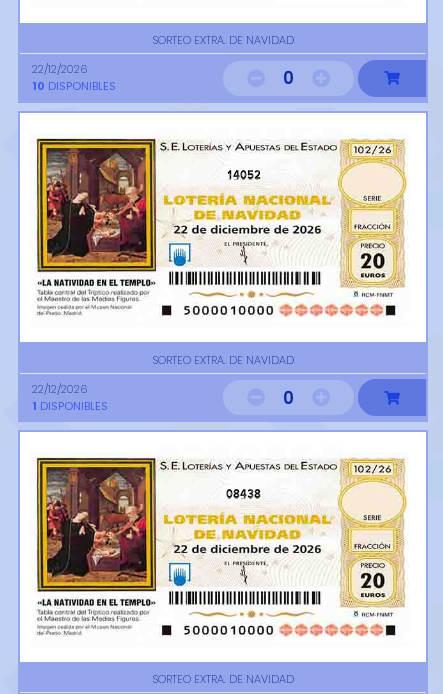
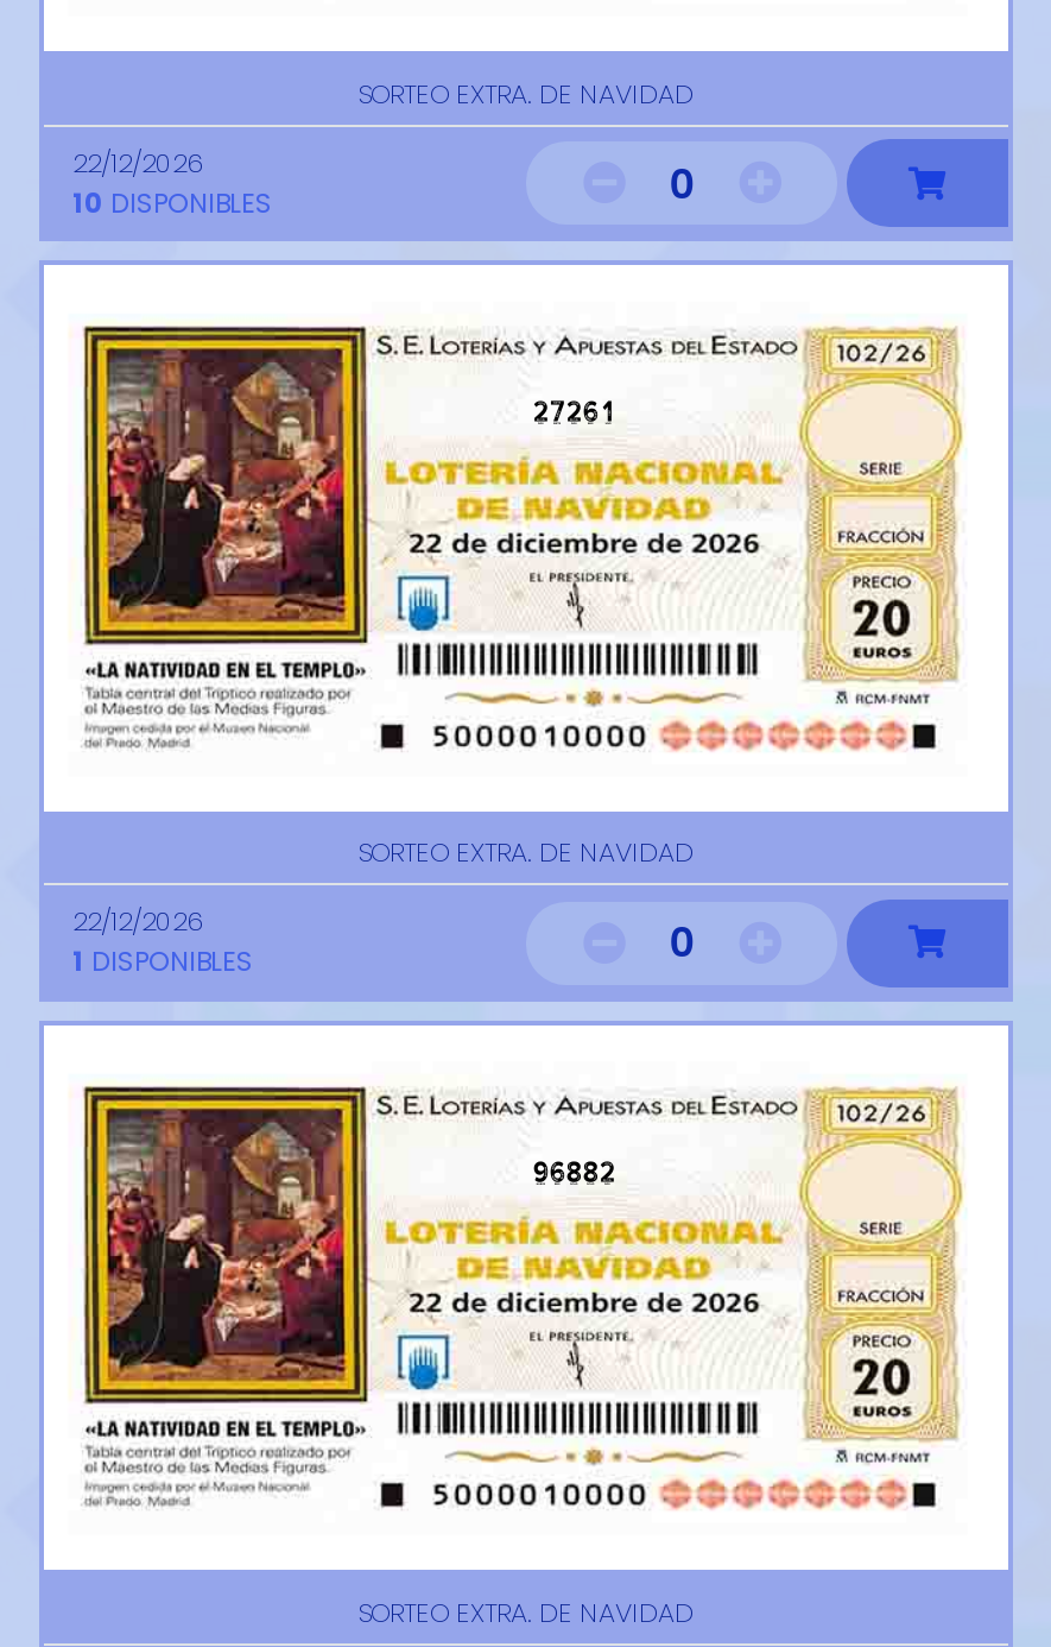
- 14052
+ 27261

- 08438
+ 96882
